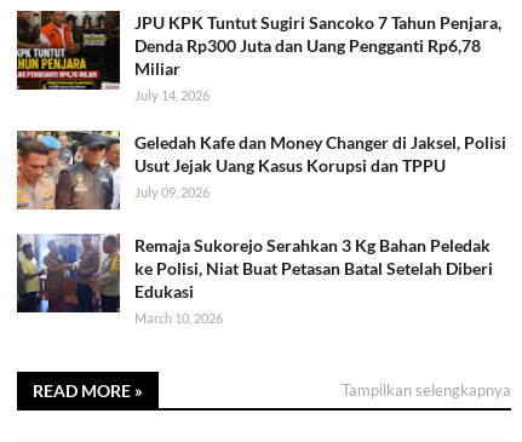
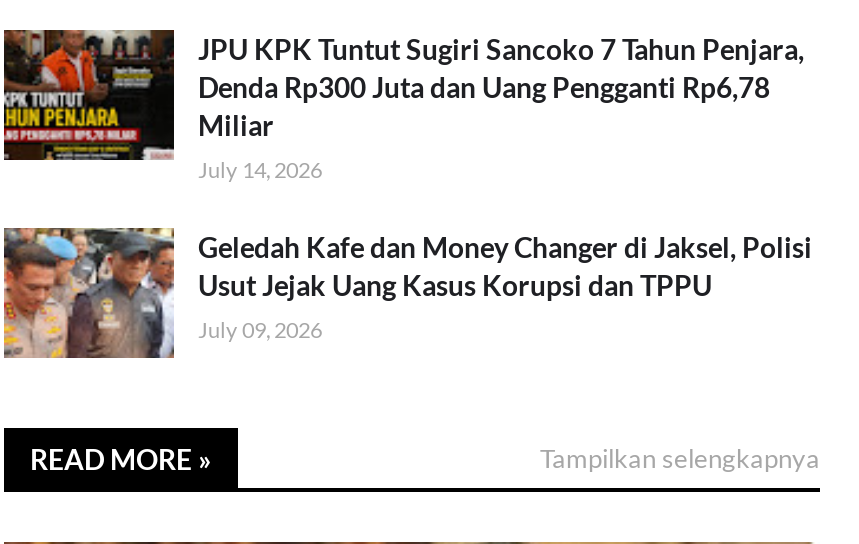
- [image]
- Remaja Sukorejo Serahkan 3 Kg Bahan Peledak
- ke Polisi, Niat Buat Petasan Batal Setelah Diberi
- Edukasi
- March 10, 2026
